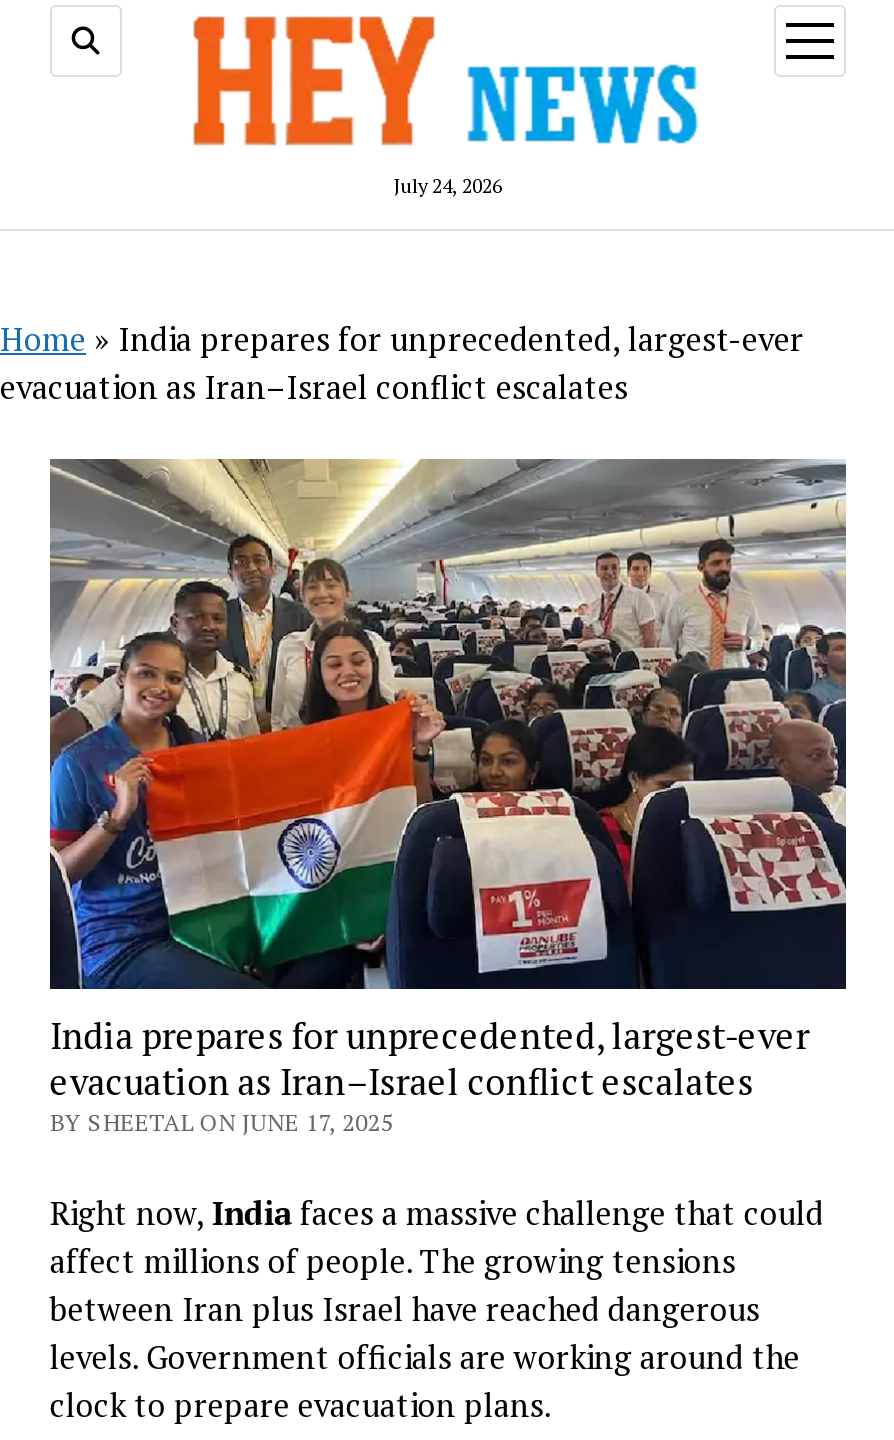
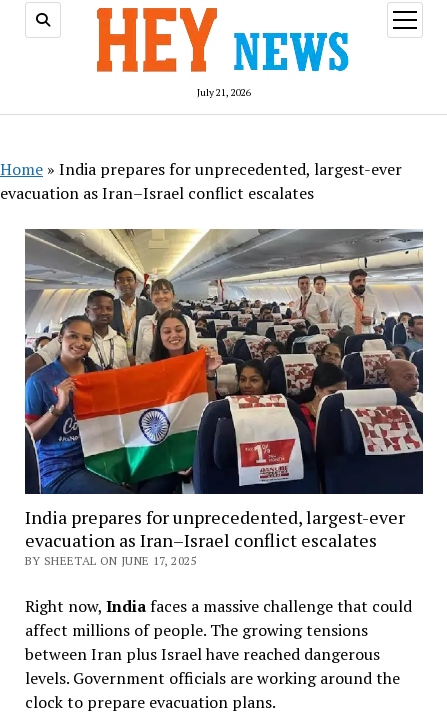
- July 24, 2026
+ July 21, 2026
